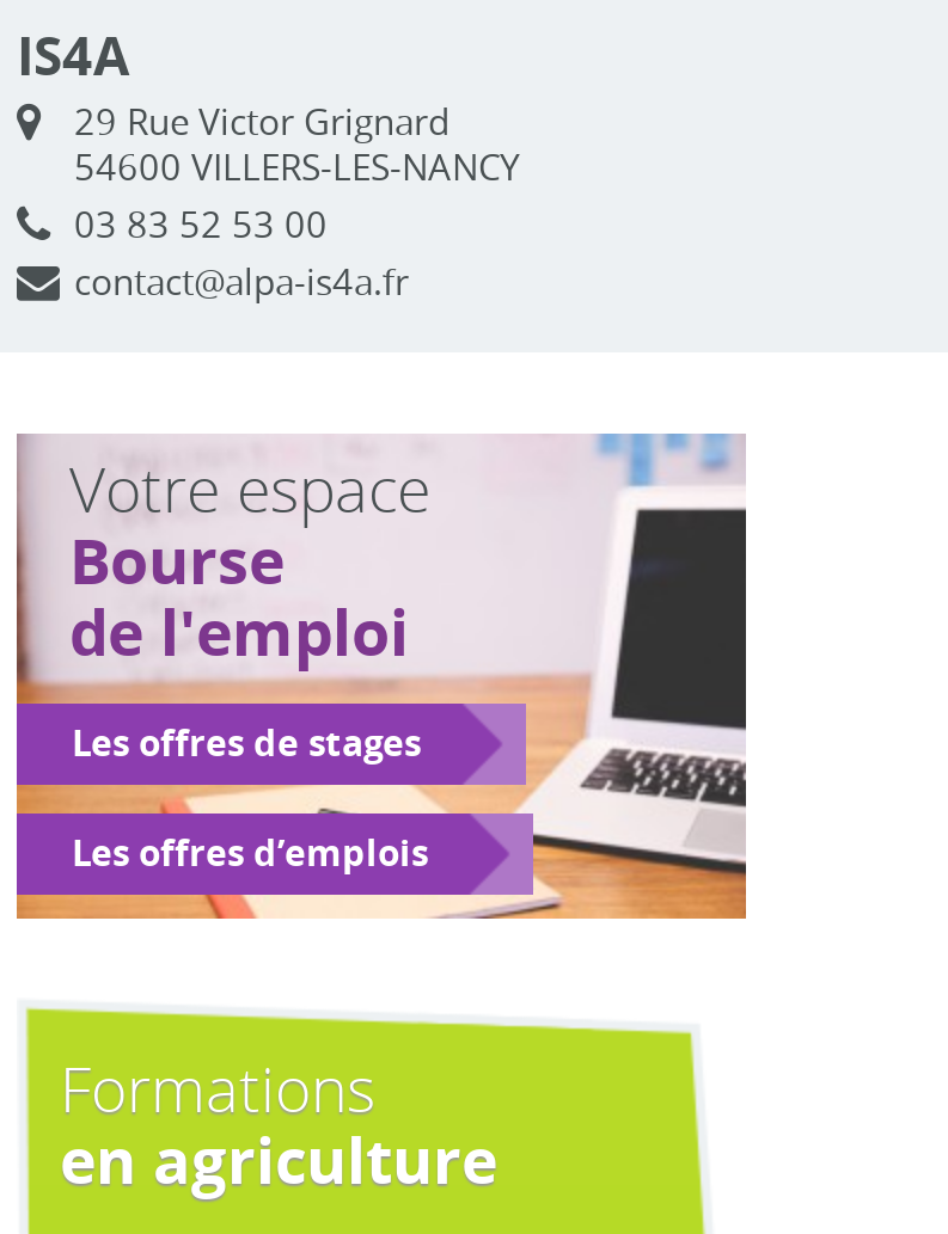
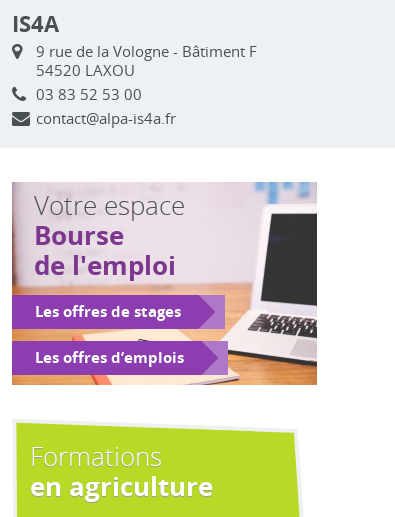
- 29 Rue Victor Grignard
- 54600 VILLERS-LES-NANCY
+ 9 rue de la Vologne - Bâtiment F
+ 54520 LAXOU
